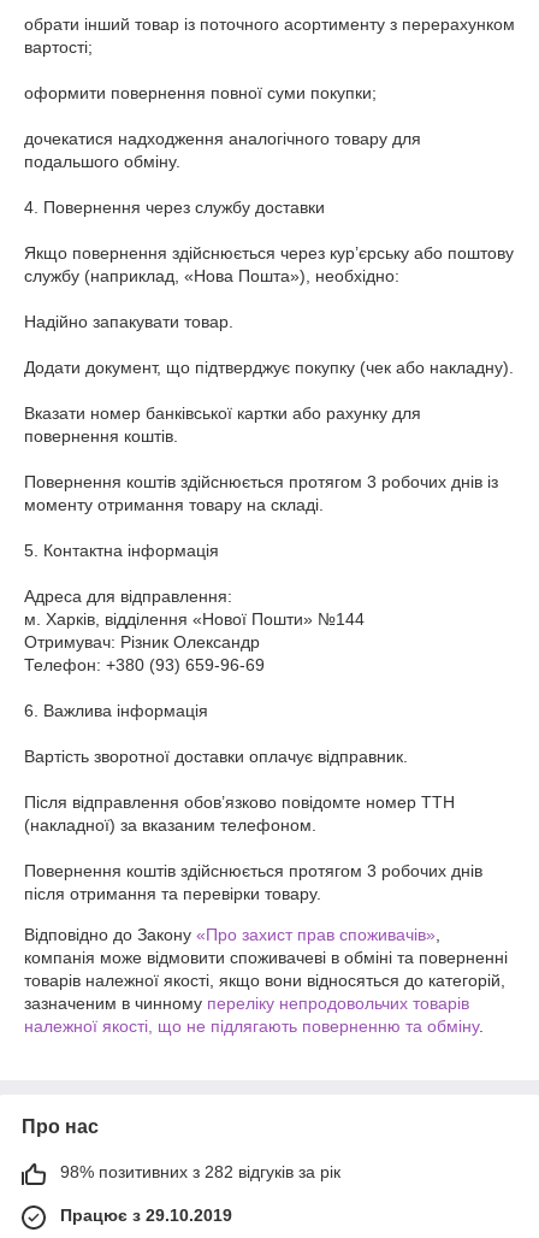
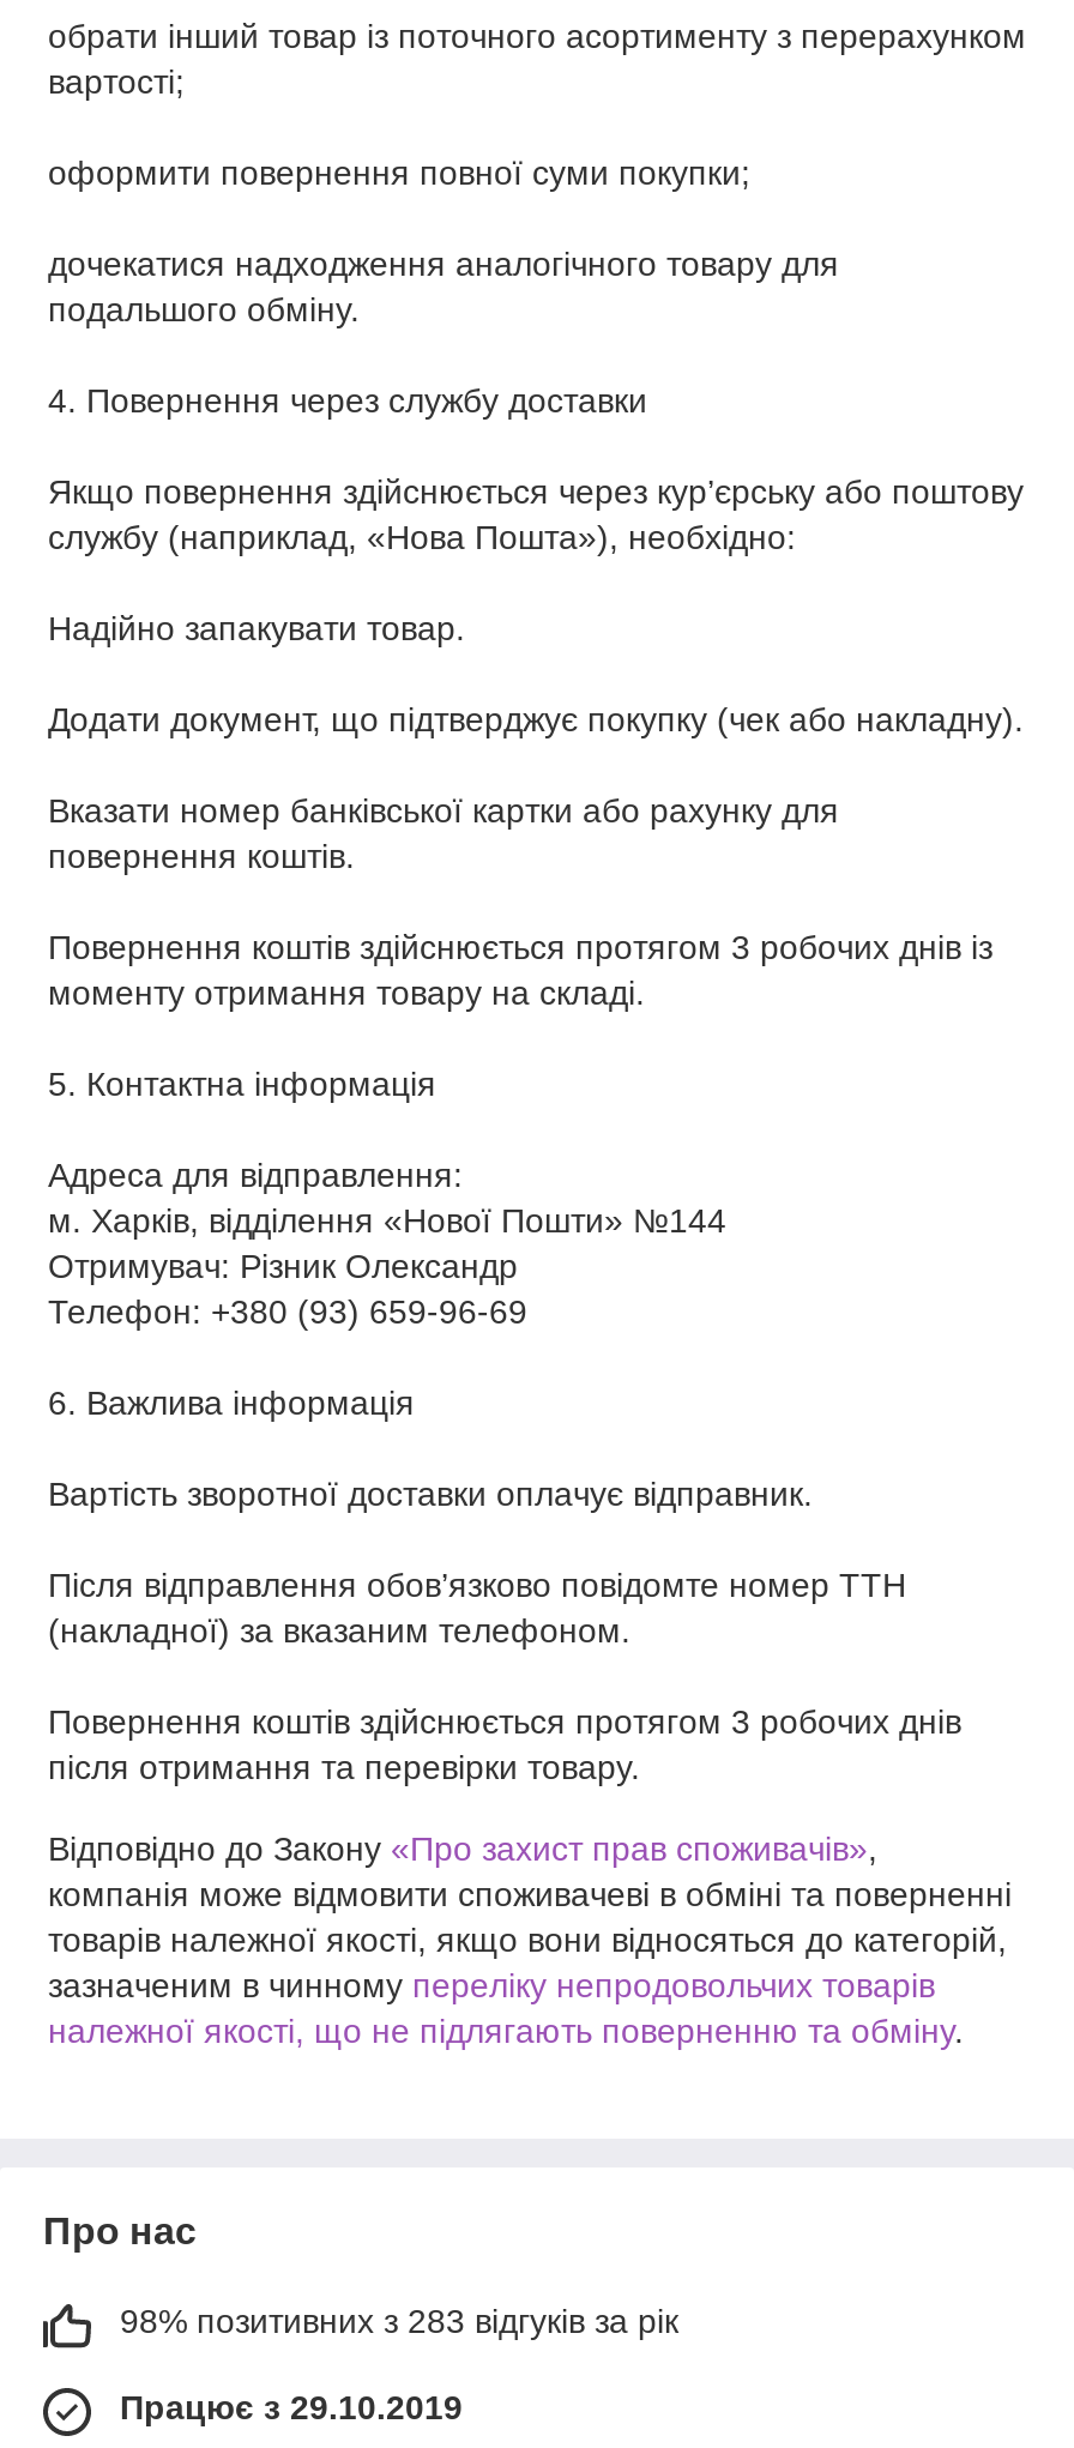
- 98% позитивних з 282 відгуків за рік
+ 98% позитивних з 283 відгуків за рік
